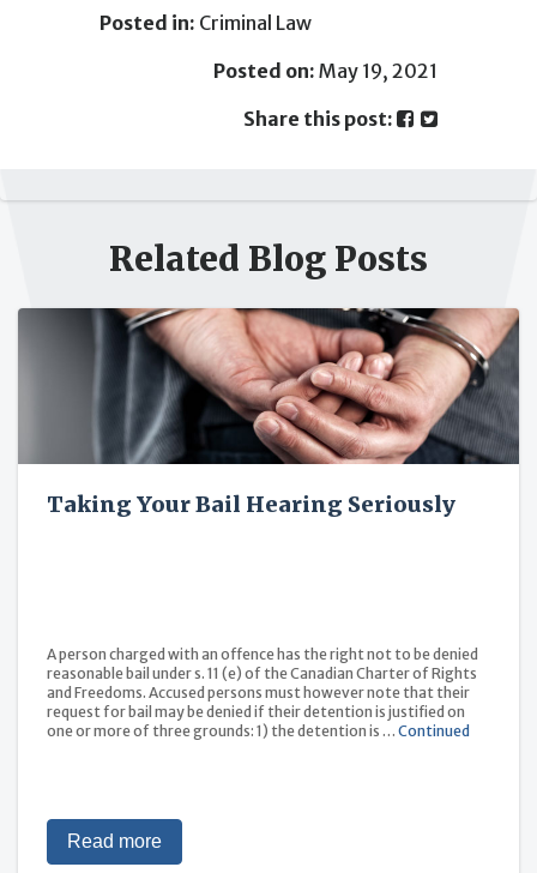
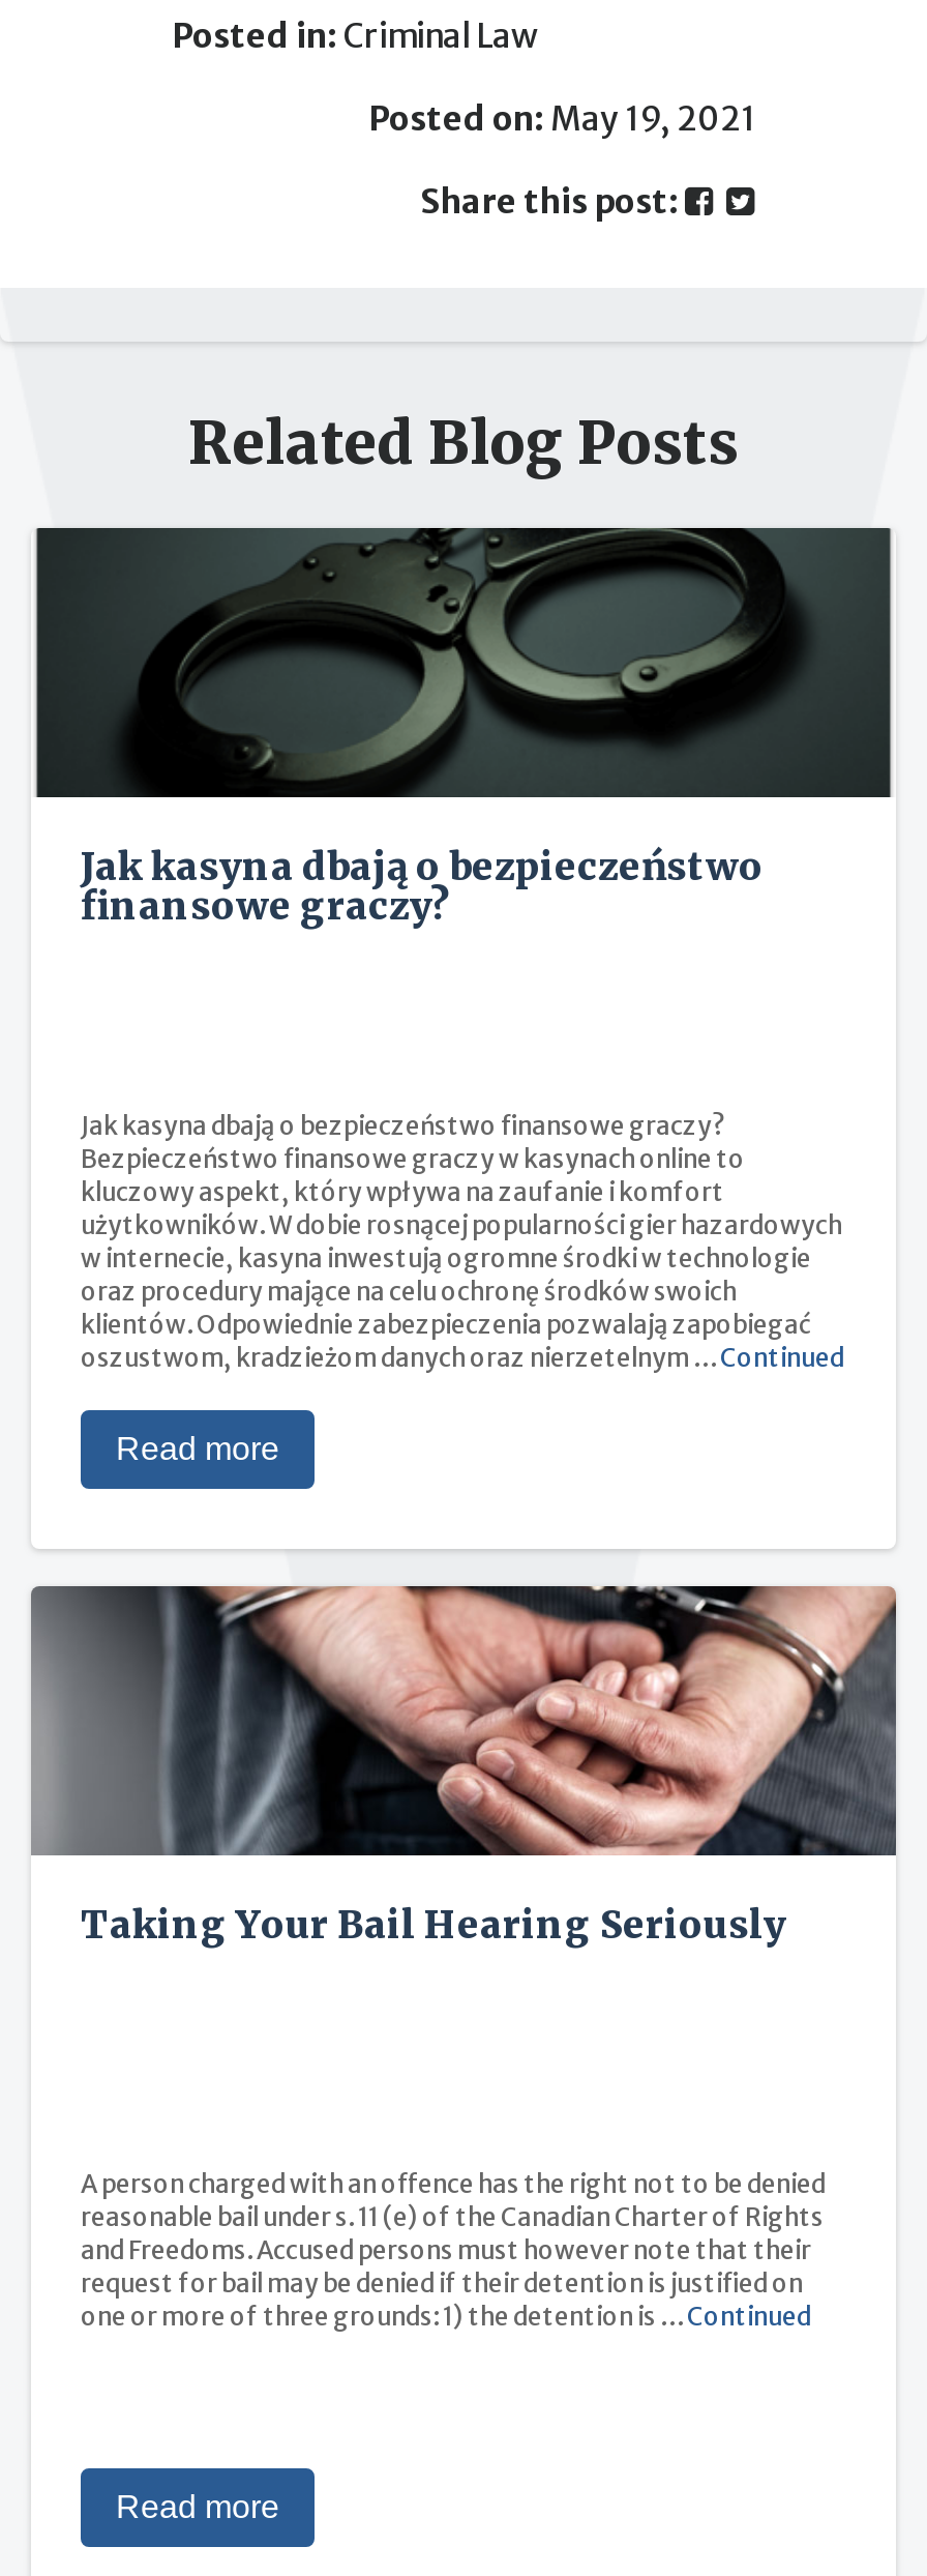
+ [image]
+ Jak kasyna dbają o bezpieczeństwo
+ finansowe graczy?

+ Jak kasyna dbają o bezpieczeństwo finansowe graczy?
+ Bezpieczeństwo finansowe graczy w kasynach online to
+ kluczowy aspekt, który wpływa na zaufanie i komfort
+ użytkowników. W dobie rosnącej popularności gier hazardowych
+ w internecie, kasyna inwestują ogromne środki w technologie
+ oraz procedury mające na celu ochronę środków swoich
+ klientów. Odpowiednie zabezpieczenia pozwalają zapobiegać
+ oszustwom, kradzieżom danych oraz nierzetelnym …Continued
+ Read more
